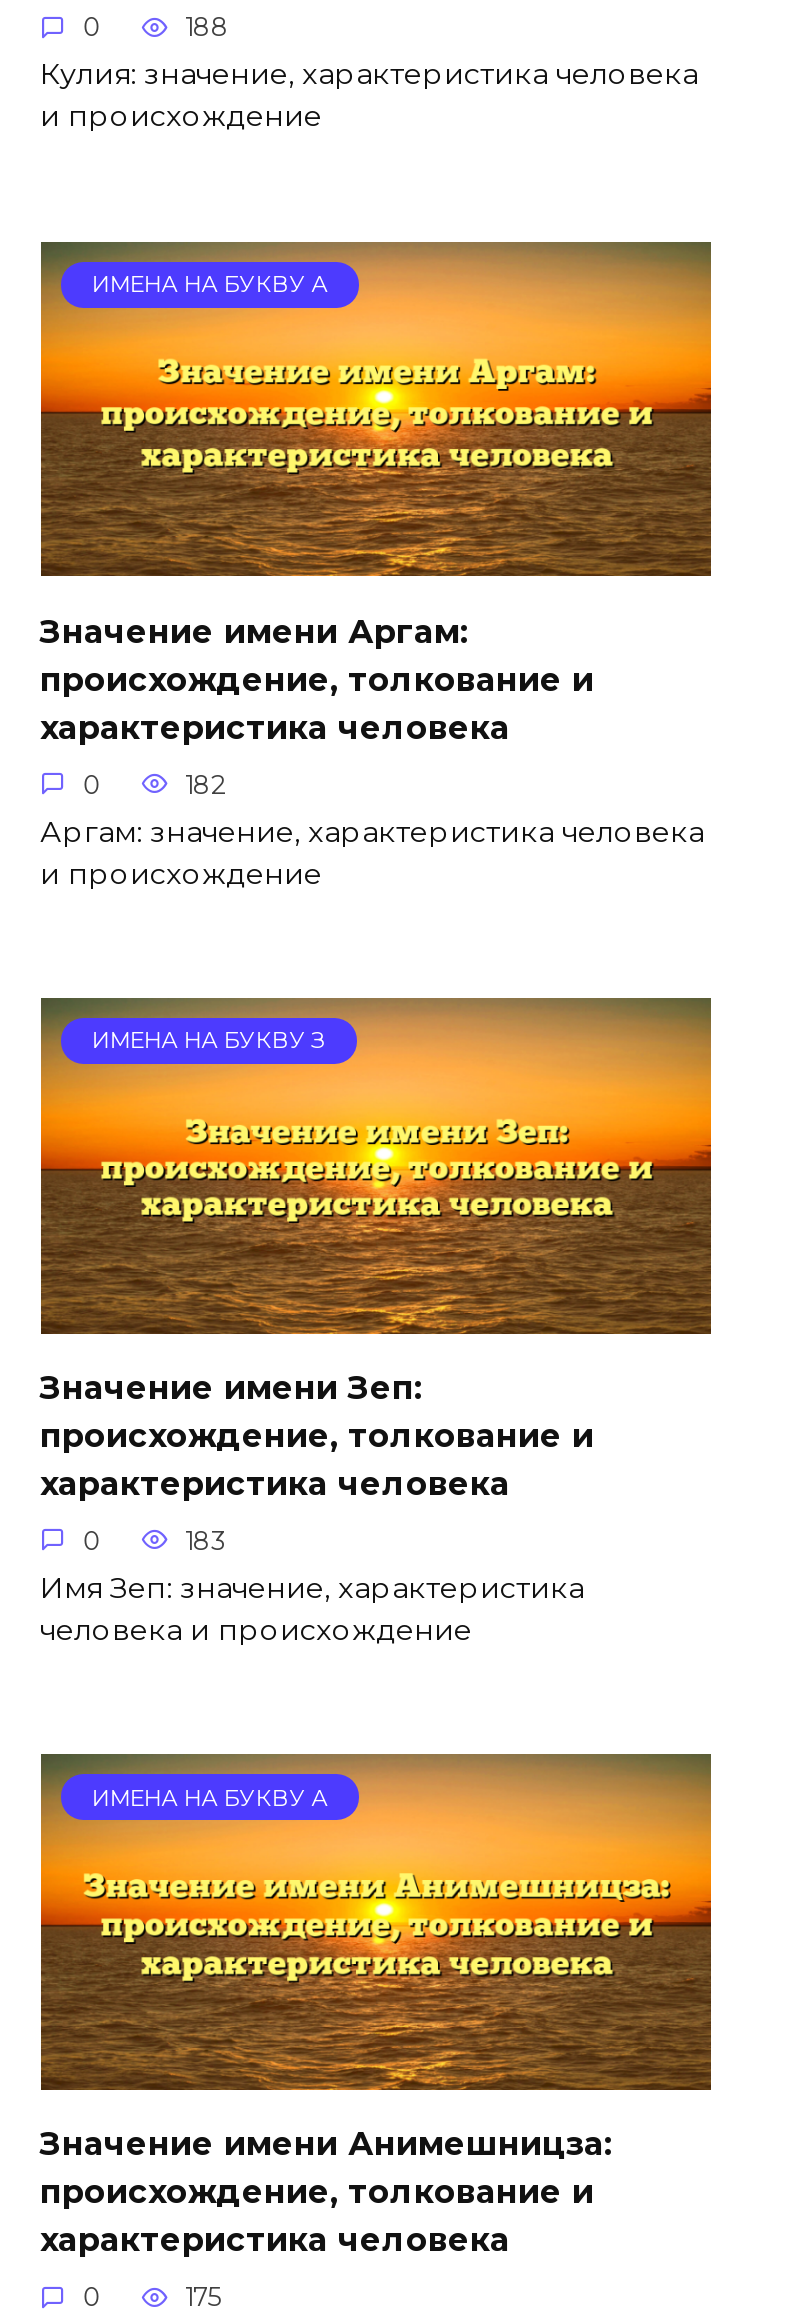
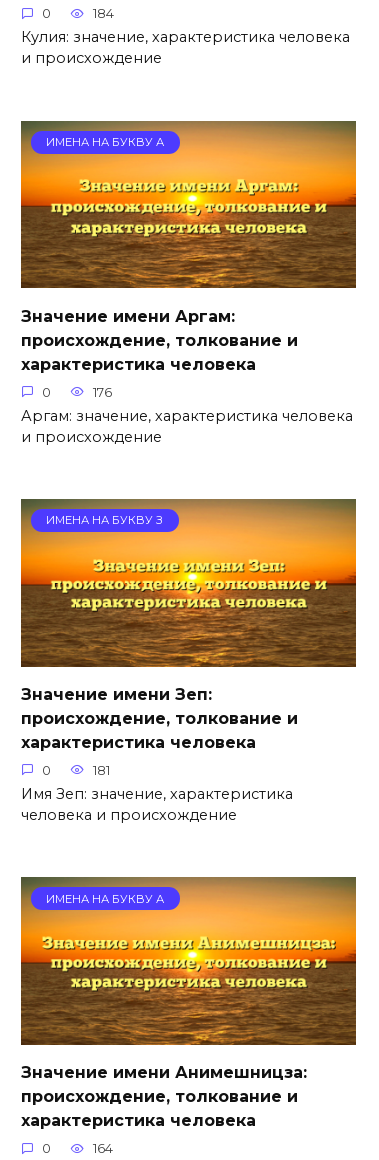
- 188
+ 184

- 182
+ 176

- 183
+ 181

- 175
+ 164
